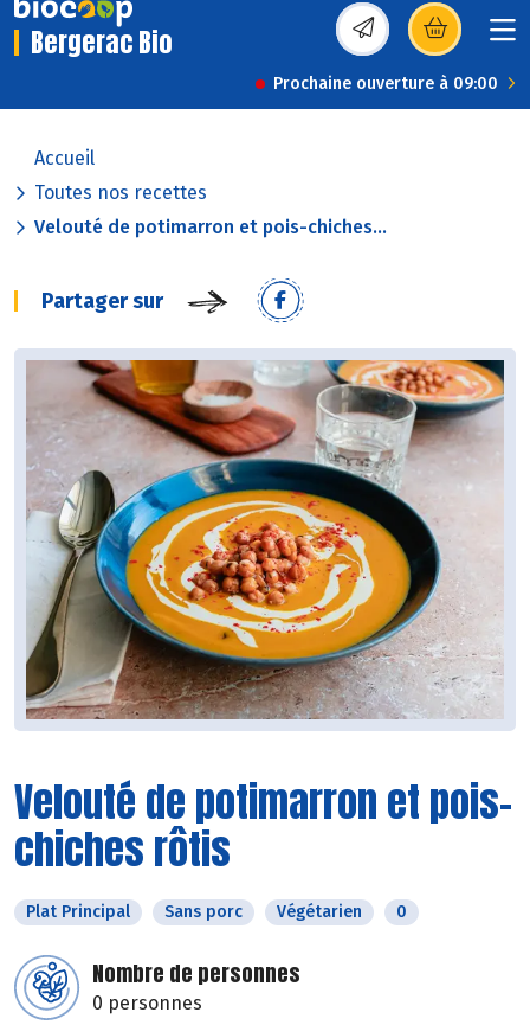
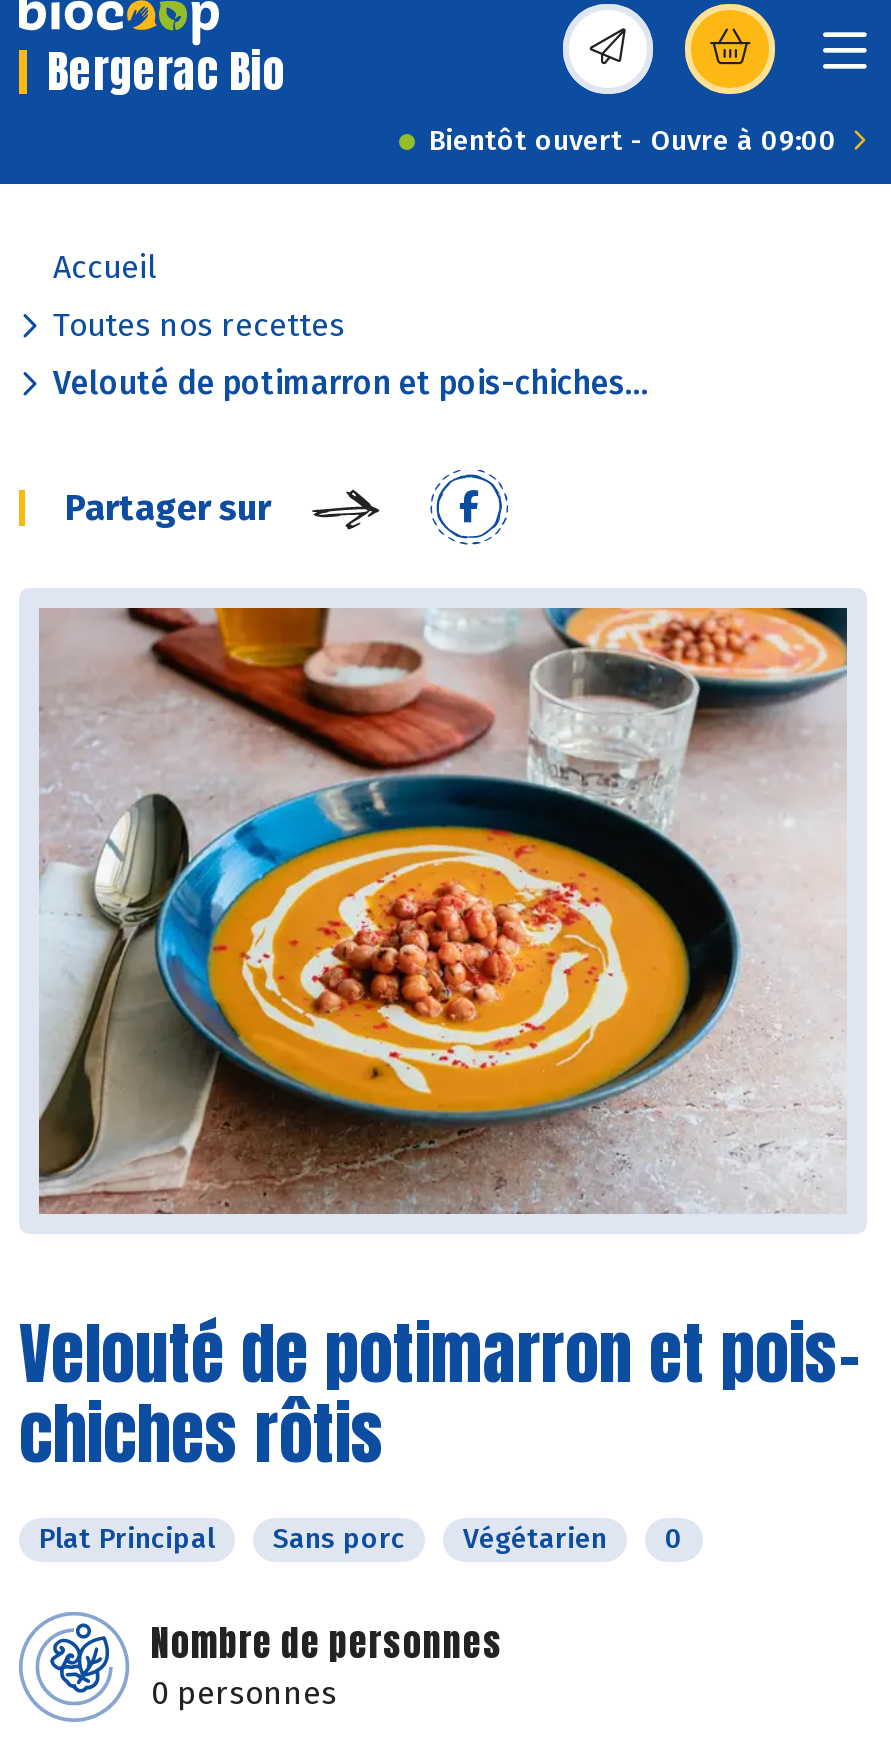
- Prochaine ouverture à 09:00
+ Bientôt ouvert - Ouvre à 09:00
